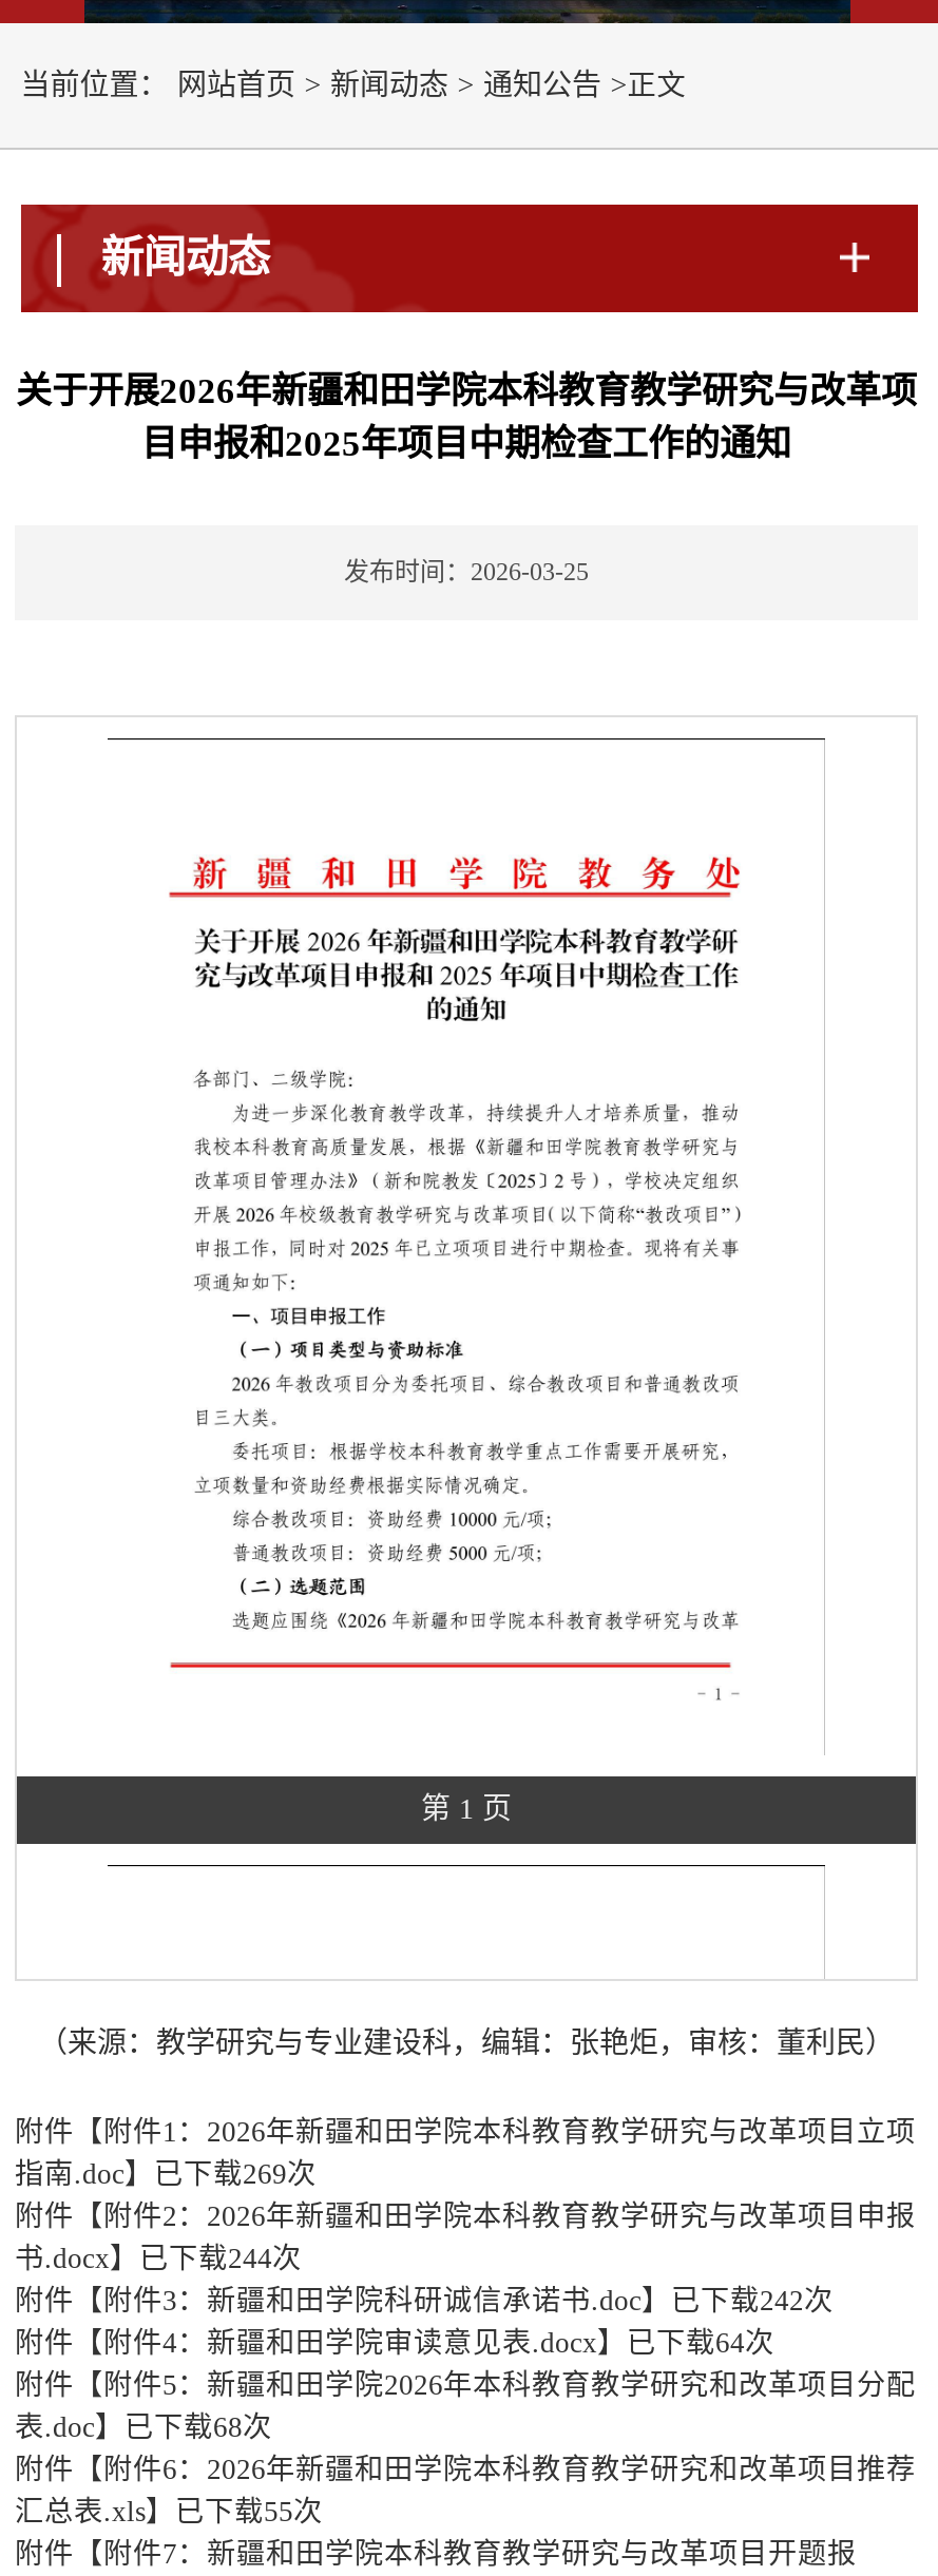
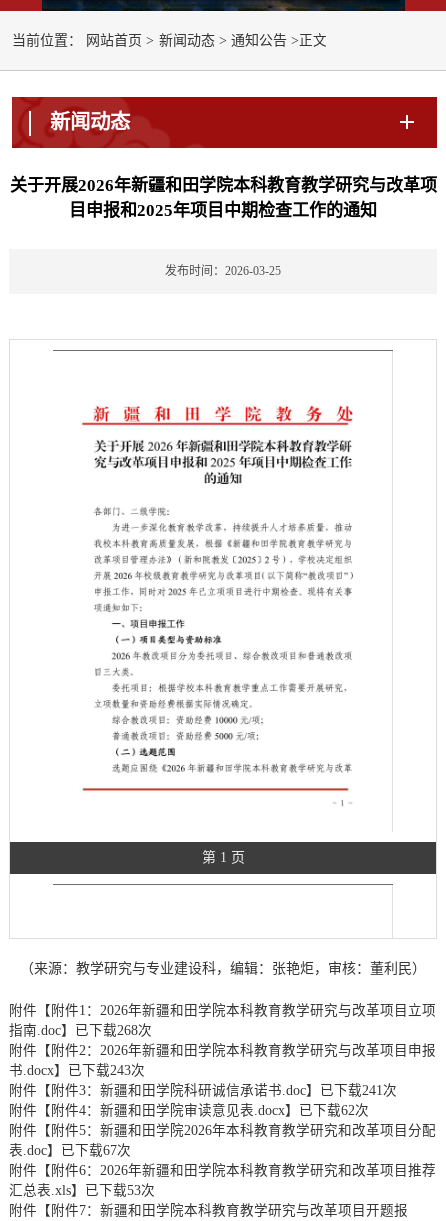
- 指南.doc】已下载269次
+ 指南.doc】已下载268次

- 书.docx】已下载244次
+ 书.docx】已下载243次

- 附件【附件3：新疆和田学院科研诚信承诺书.doc】已下载242次
+ 附件【附件3：新疆和田学院科研诚信承诺书.doc】已下载241次

- 附件【附件4：新疆和田学院审读意见表.docx】已下载64次
+ 附件【附件4：新疆和田学院审读意见表.docx】已下载62次

- 表.doc】已下载68次
+ 表.doc】已下载67次

- 汇总表.xls】已下载55次
+ 汇总表.xls】已下载53次
